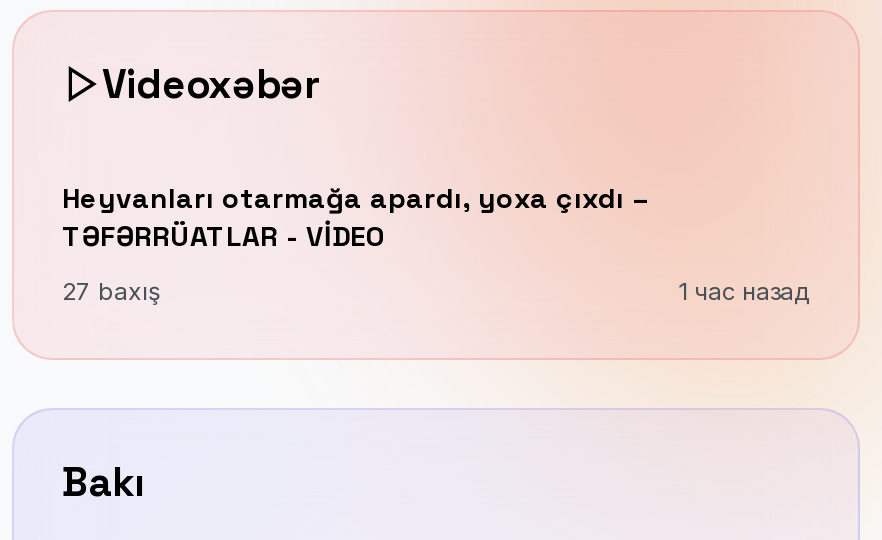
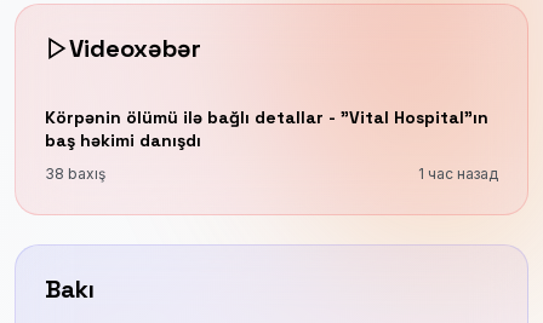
- Heyvanları otarmağa apardı, yoxa çıxdı –
- TƏFƏRRÜATLAR - VİDEO
+ Körpənin ölümü ilə bağlı detallar - "Vital Hospital"ın
+ baş həkimi danışdı

- 27 baxış
+ 38 baxış
